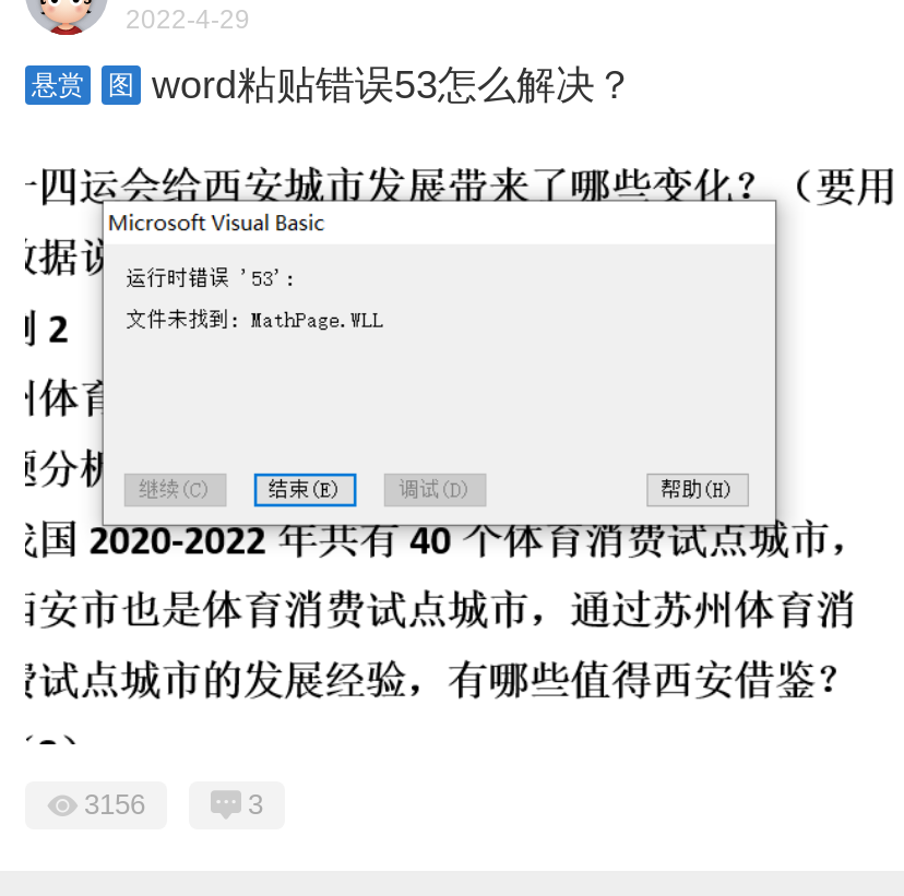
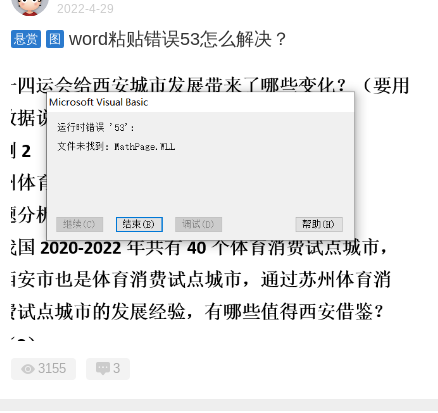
- 3156
+ 3155
